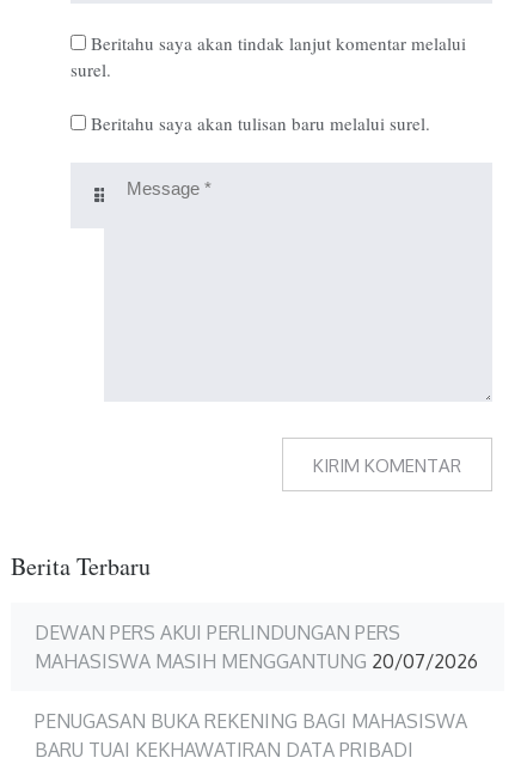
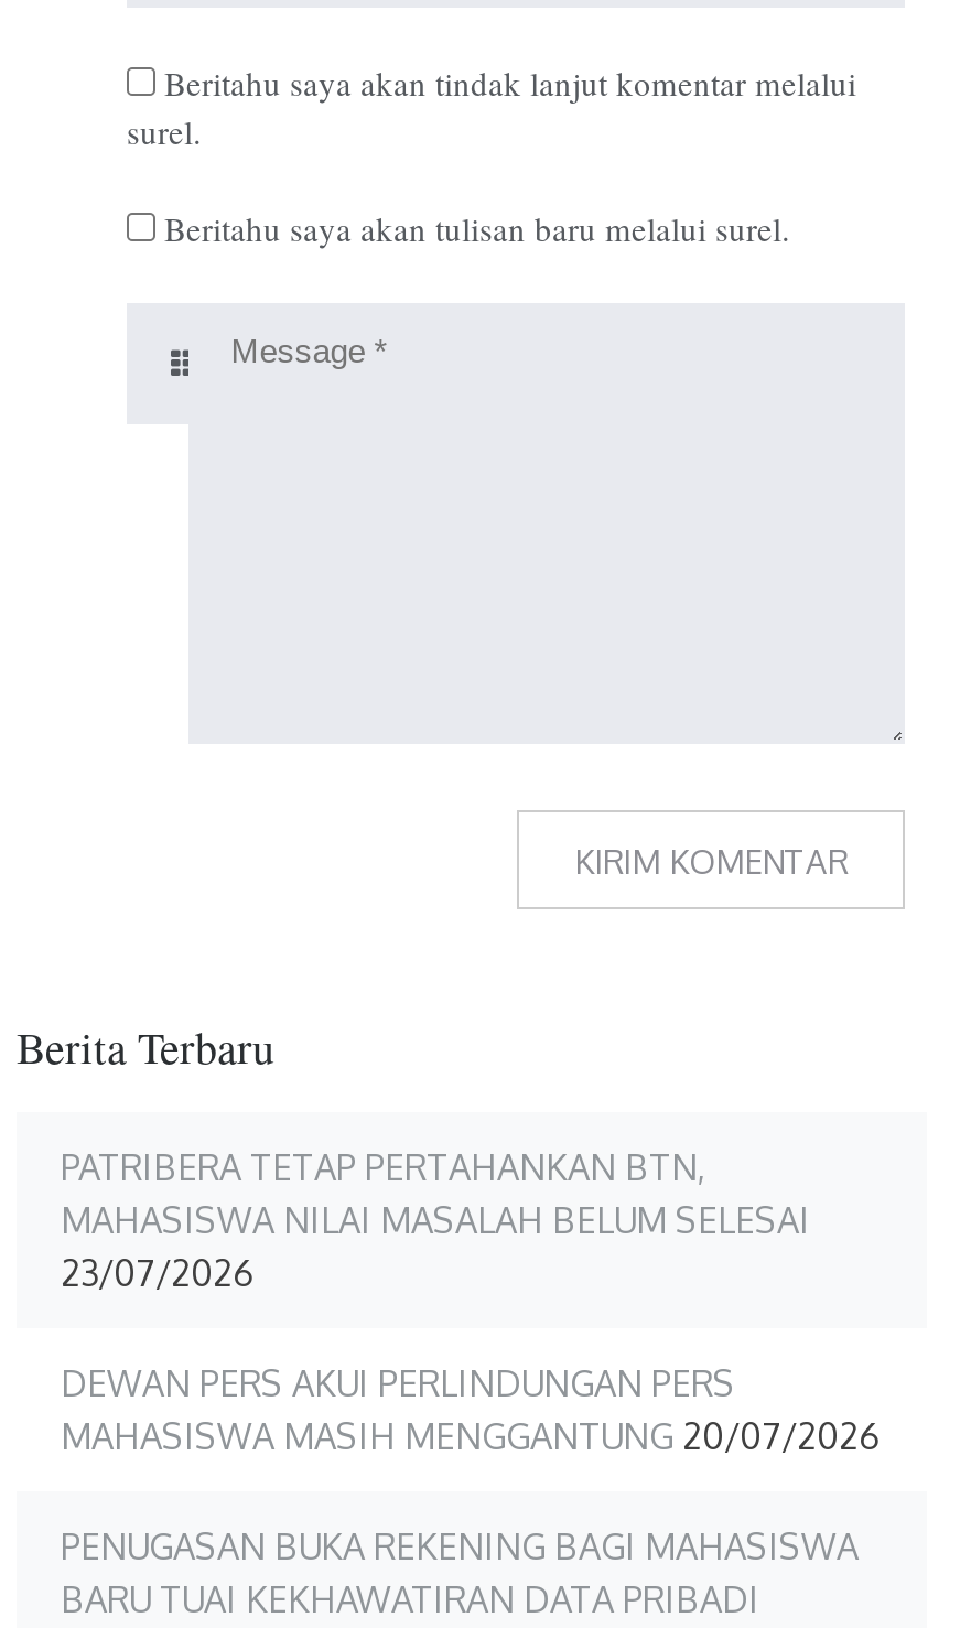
+ PATRIBERA TETAP PERTAHANKAN BTN,
+ MAHASISWA NILAI MASALAH BELUM SELESAI
+ 23/07/2026
